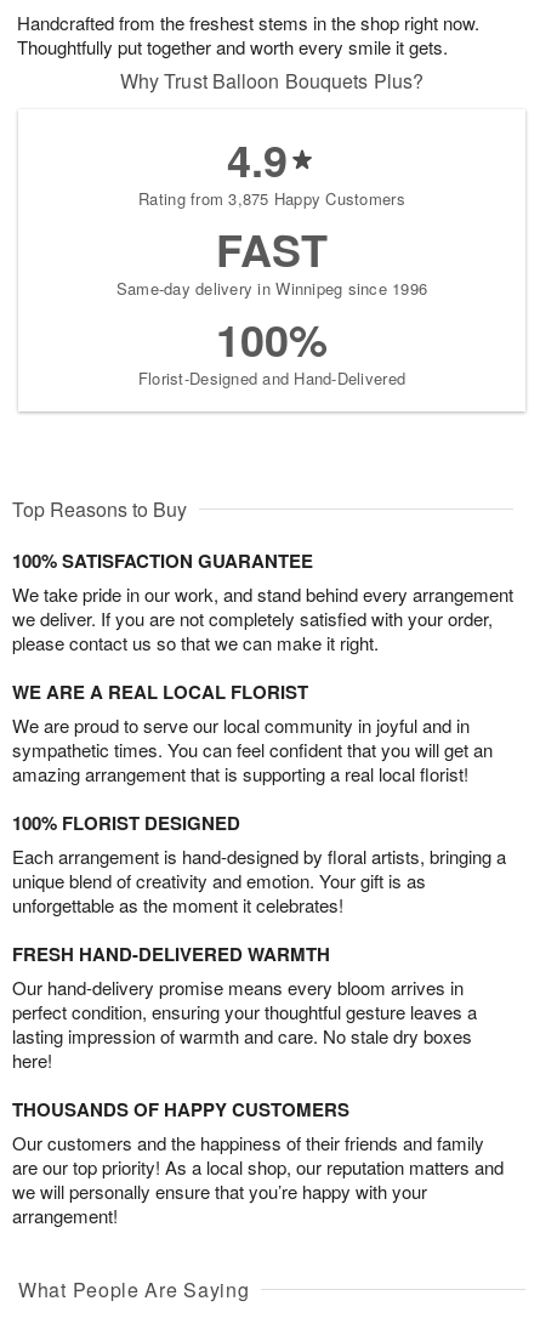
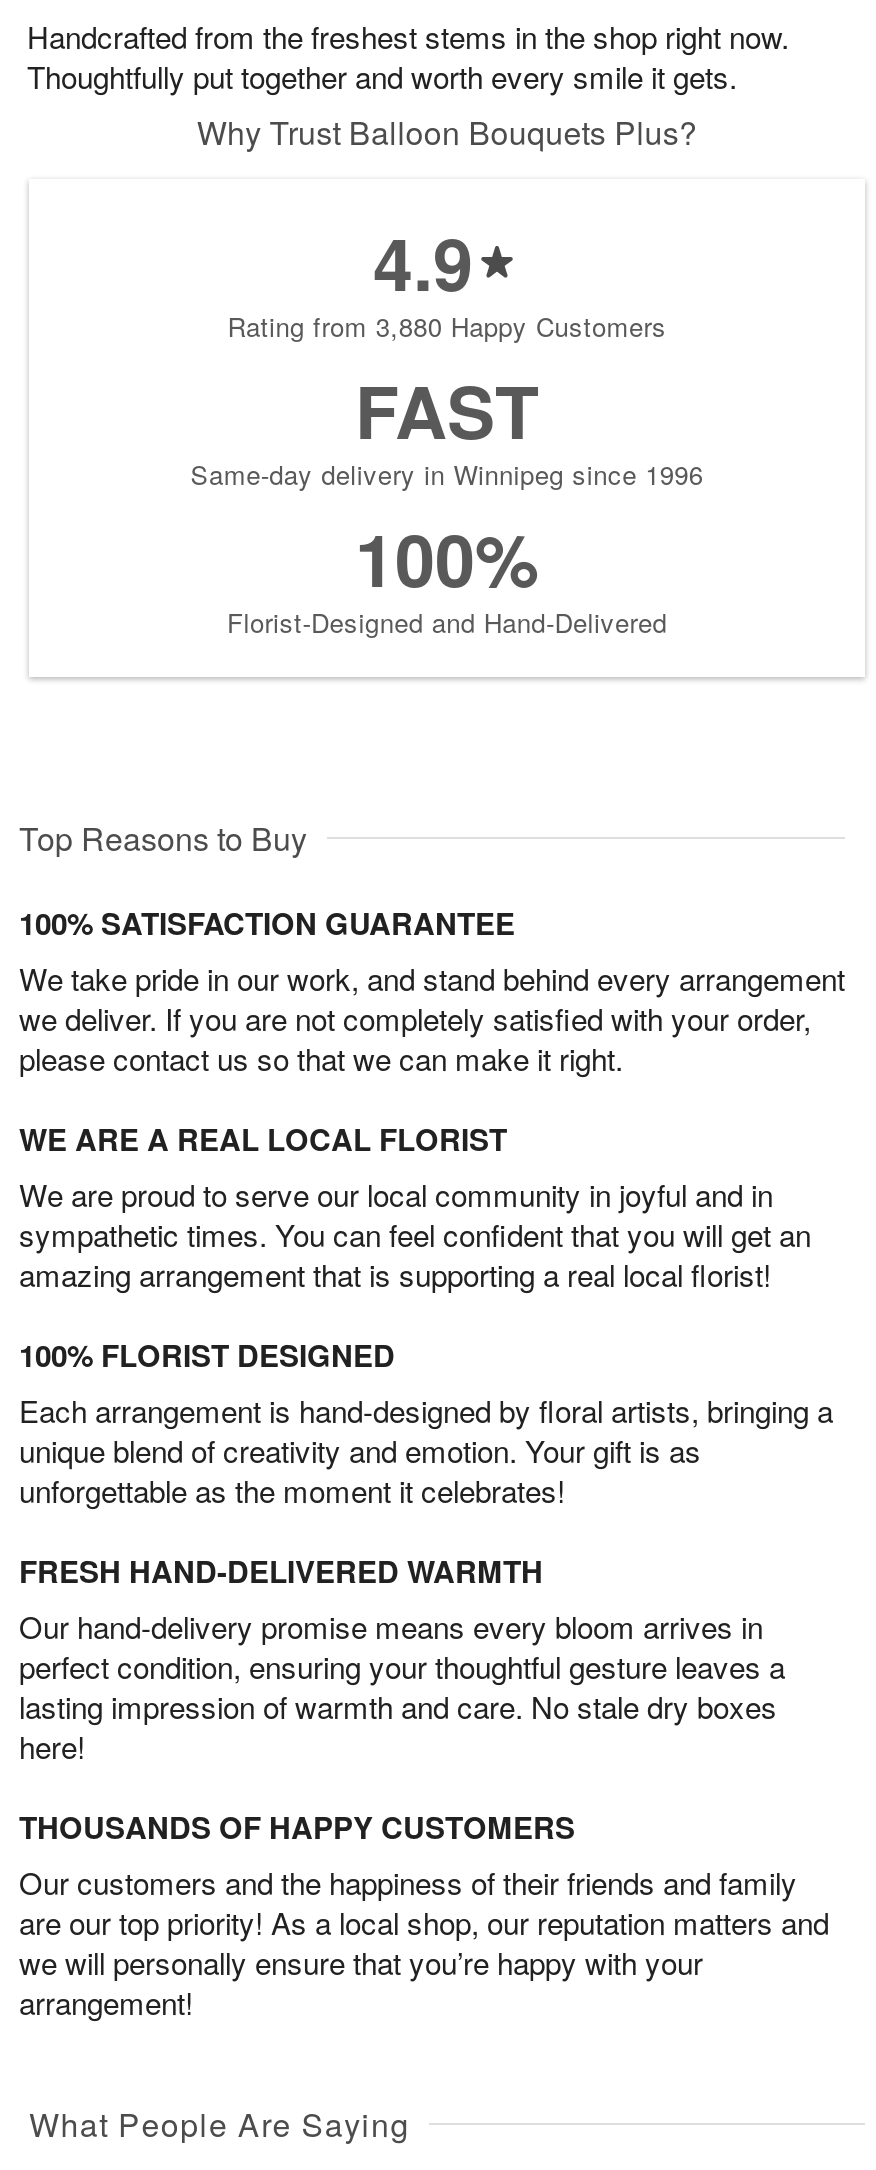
- Rating from 3,875 Happy Customers
+ Rating from 3,880 Happy Customers
